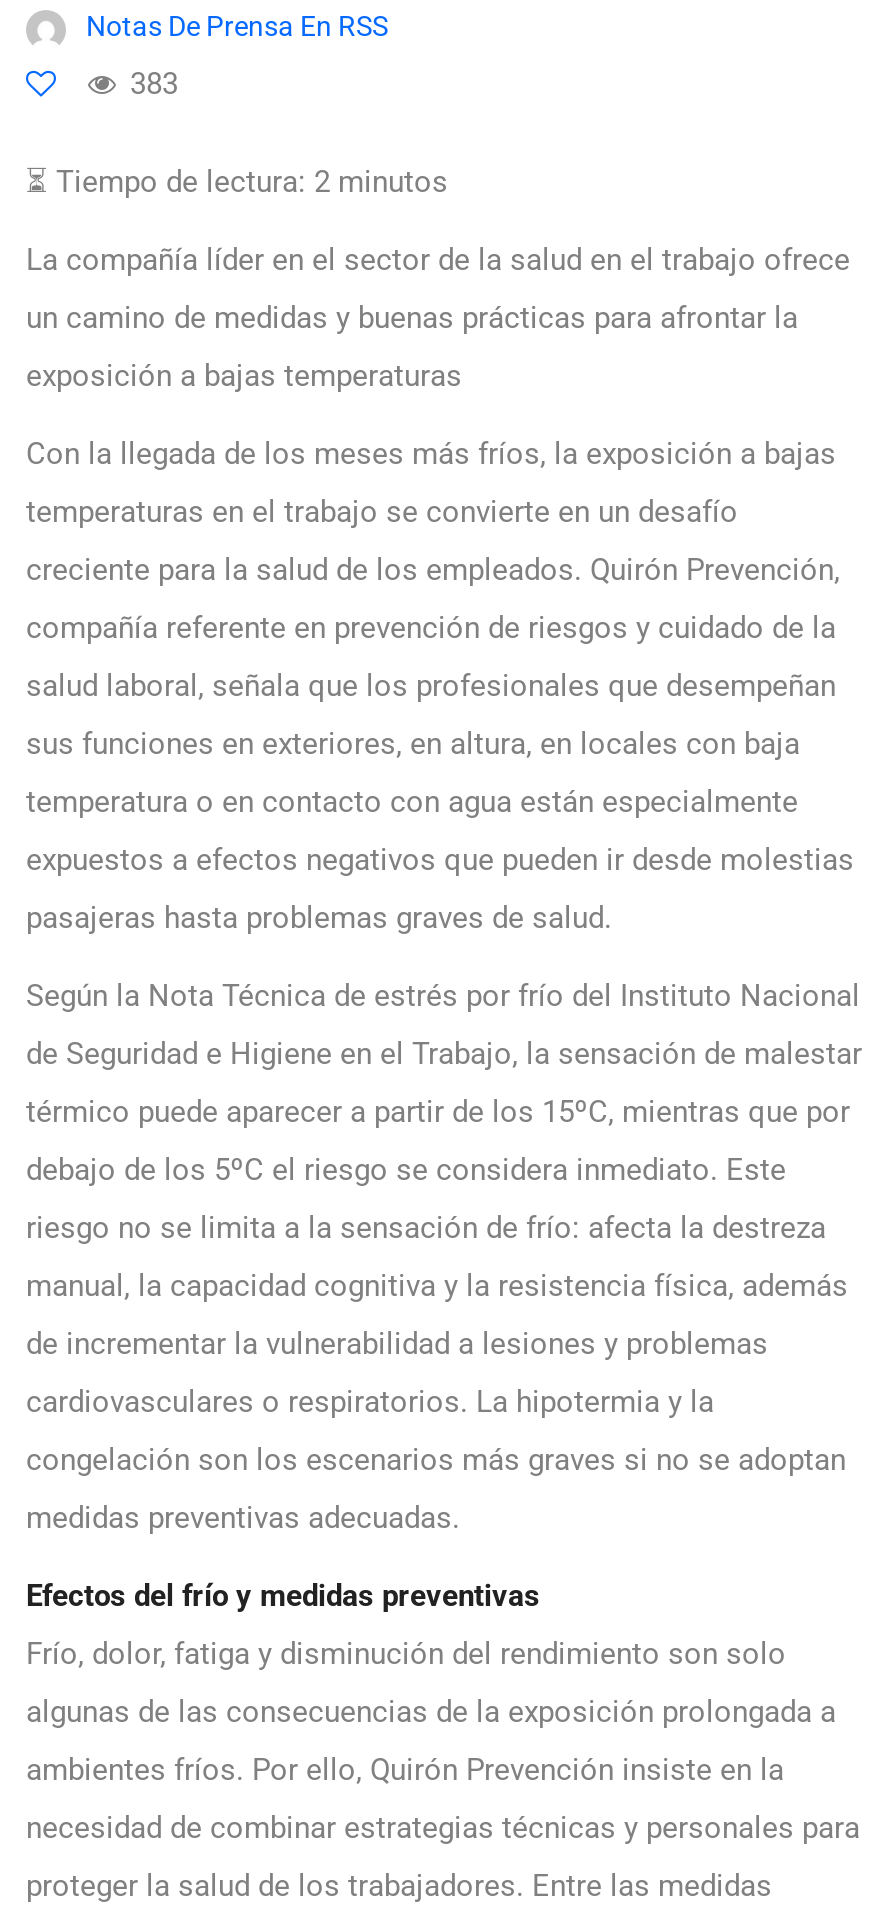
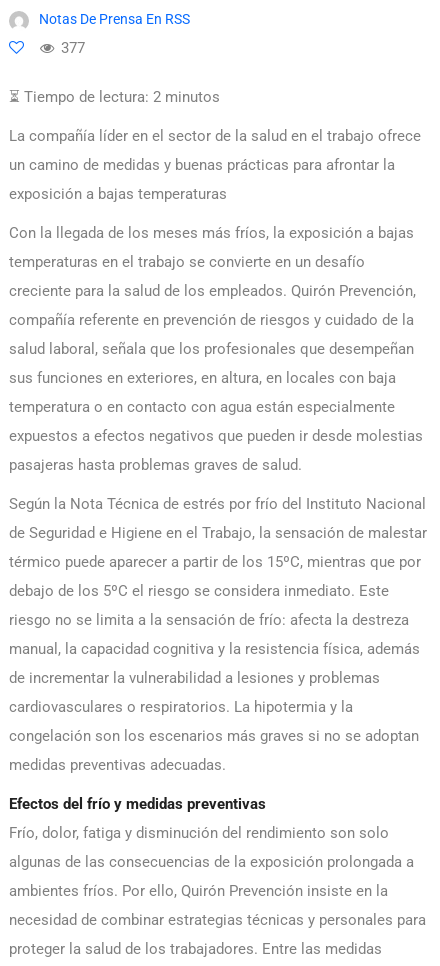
- 383
+ 377
